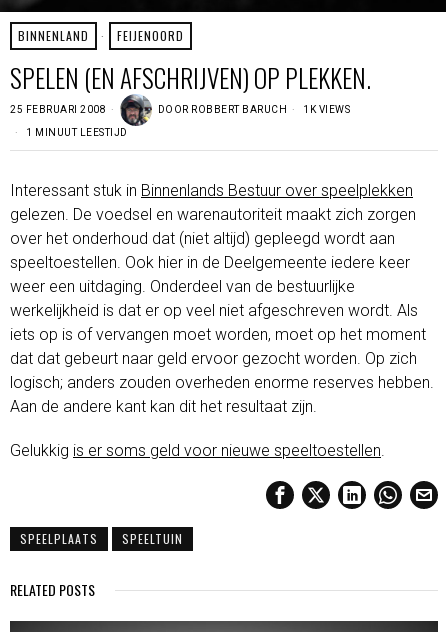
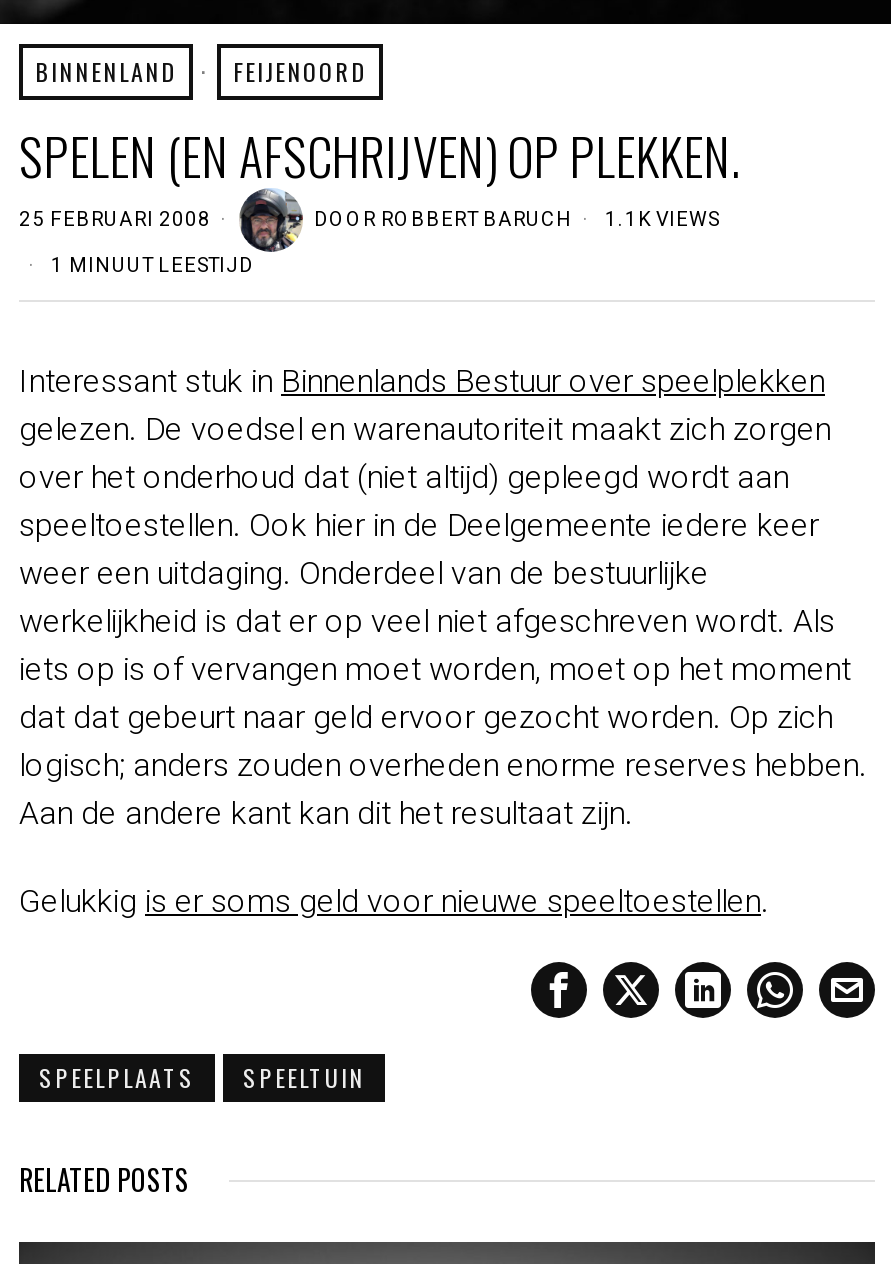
- DOOR ROBBERT BARUCH 1K VIEWS
+ DOOR ROBBERT BARUCH 1.1K VIEWS
